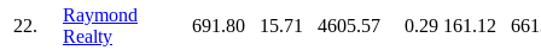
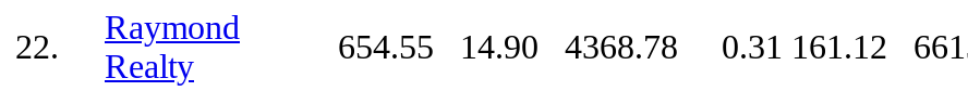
- 691.80
+ 654.55

- 15.71
+ 14.90

- 4605.57
+ 4368.78

- 0.29 161.12
+ 0.31 161.12
